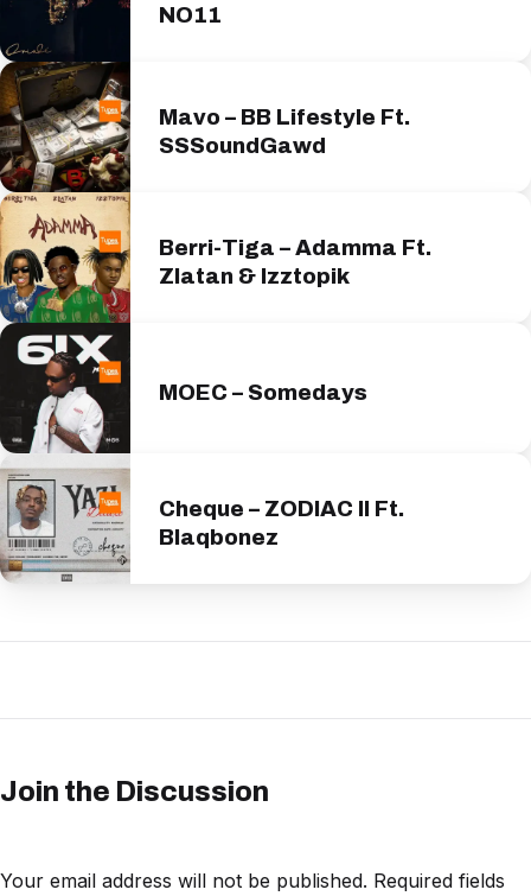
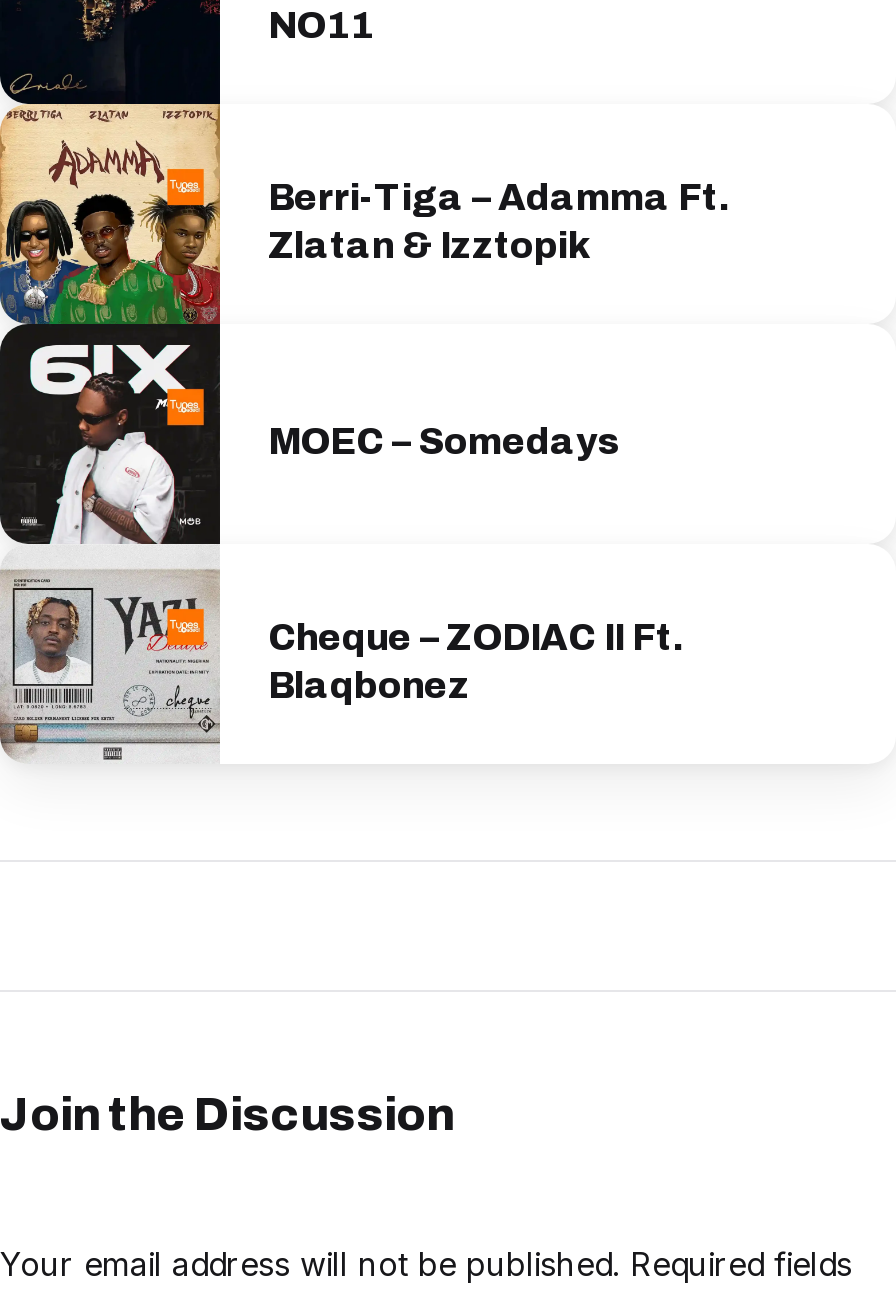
- [image]
- Mavo – BB Lifestyle Ft.
- SSSoundGawd
